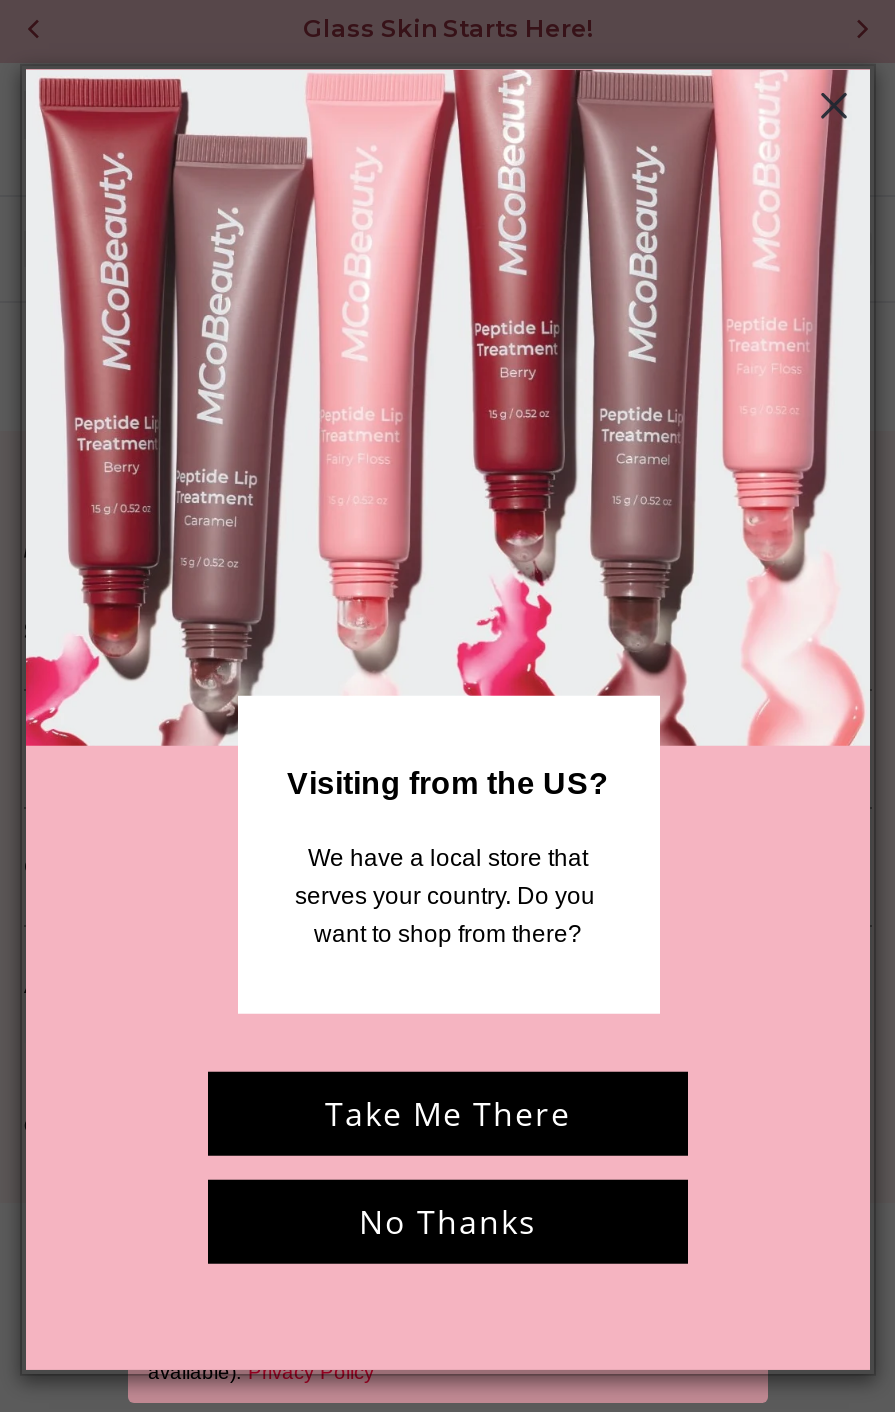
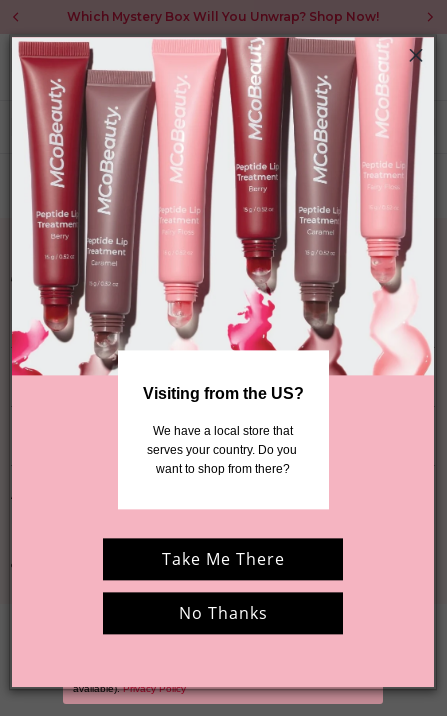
- Glass Skin Starts Here!
+ Which Mystery Box Will You Unwrap? Shop Now!
